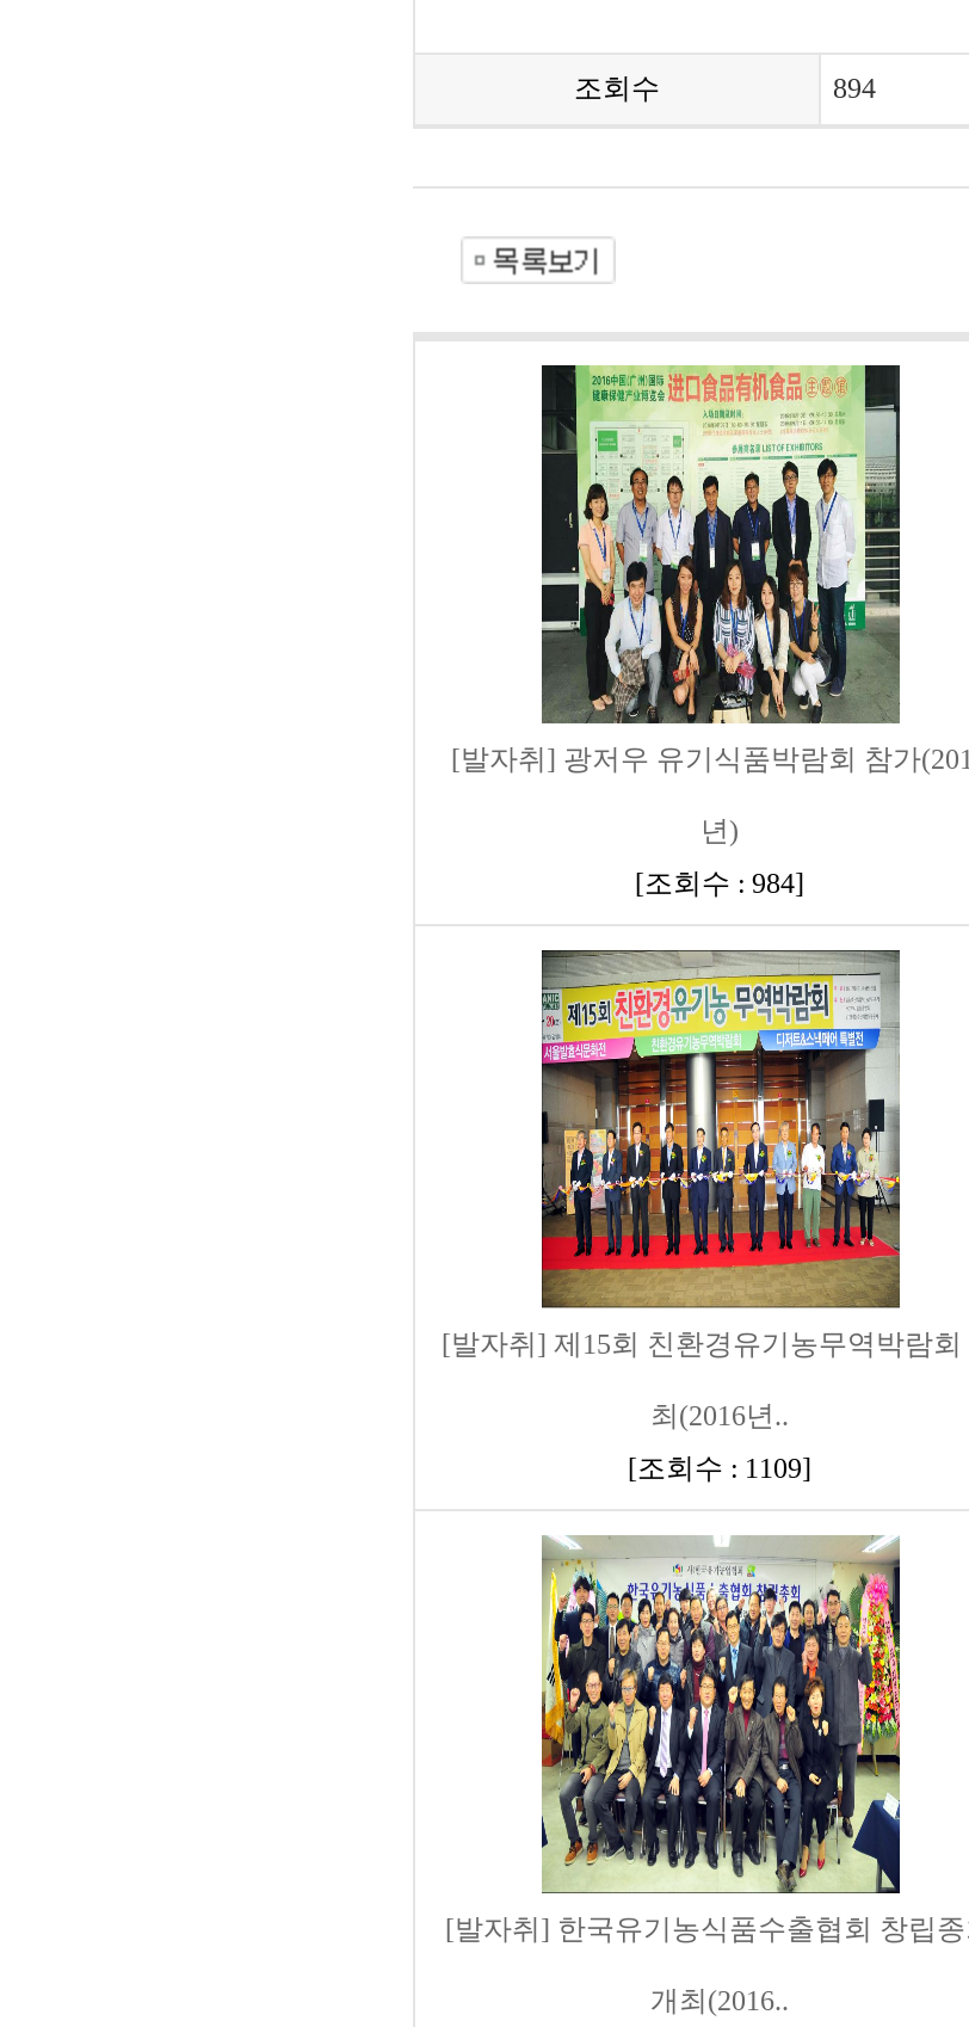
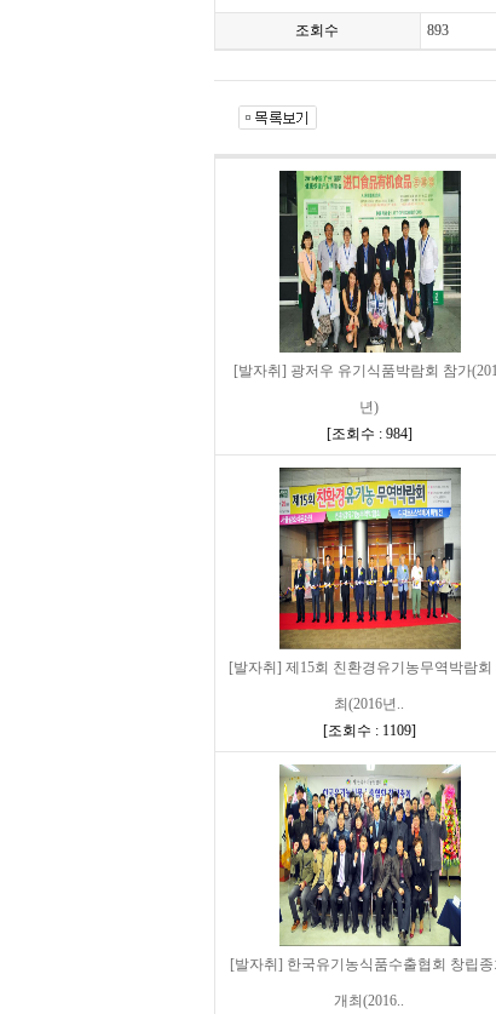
- 894
+ 893
